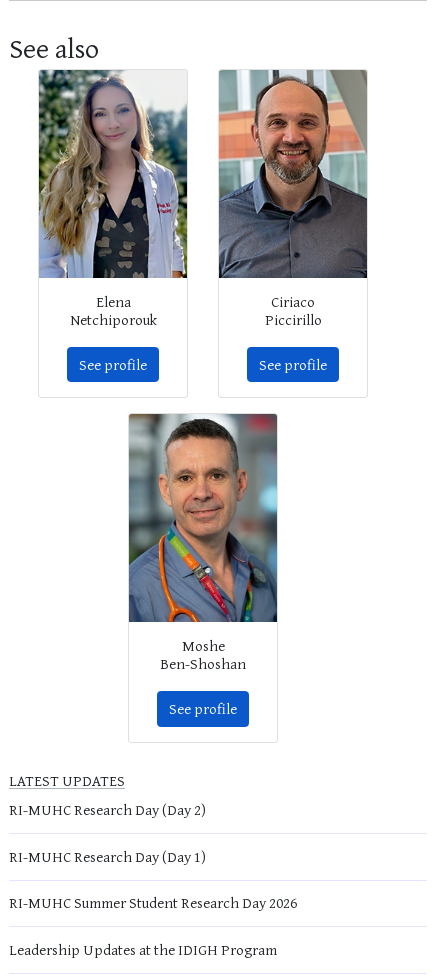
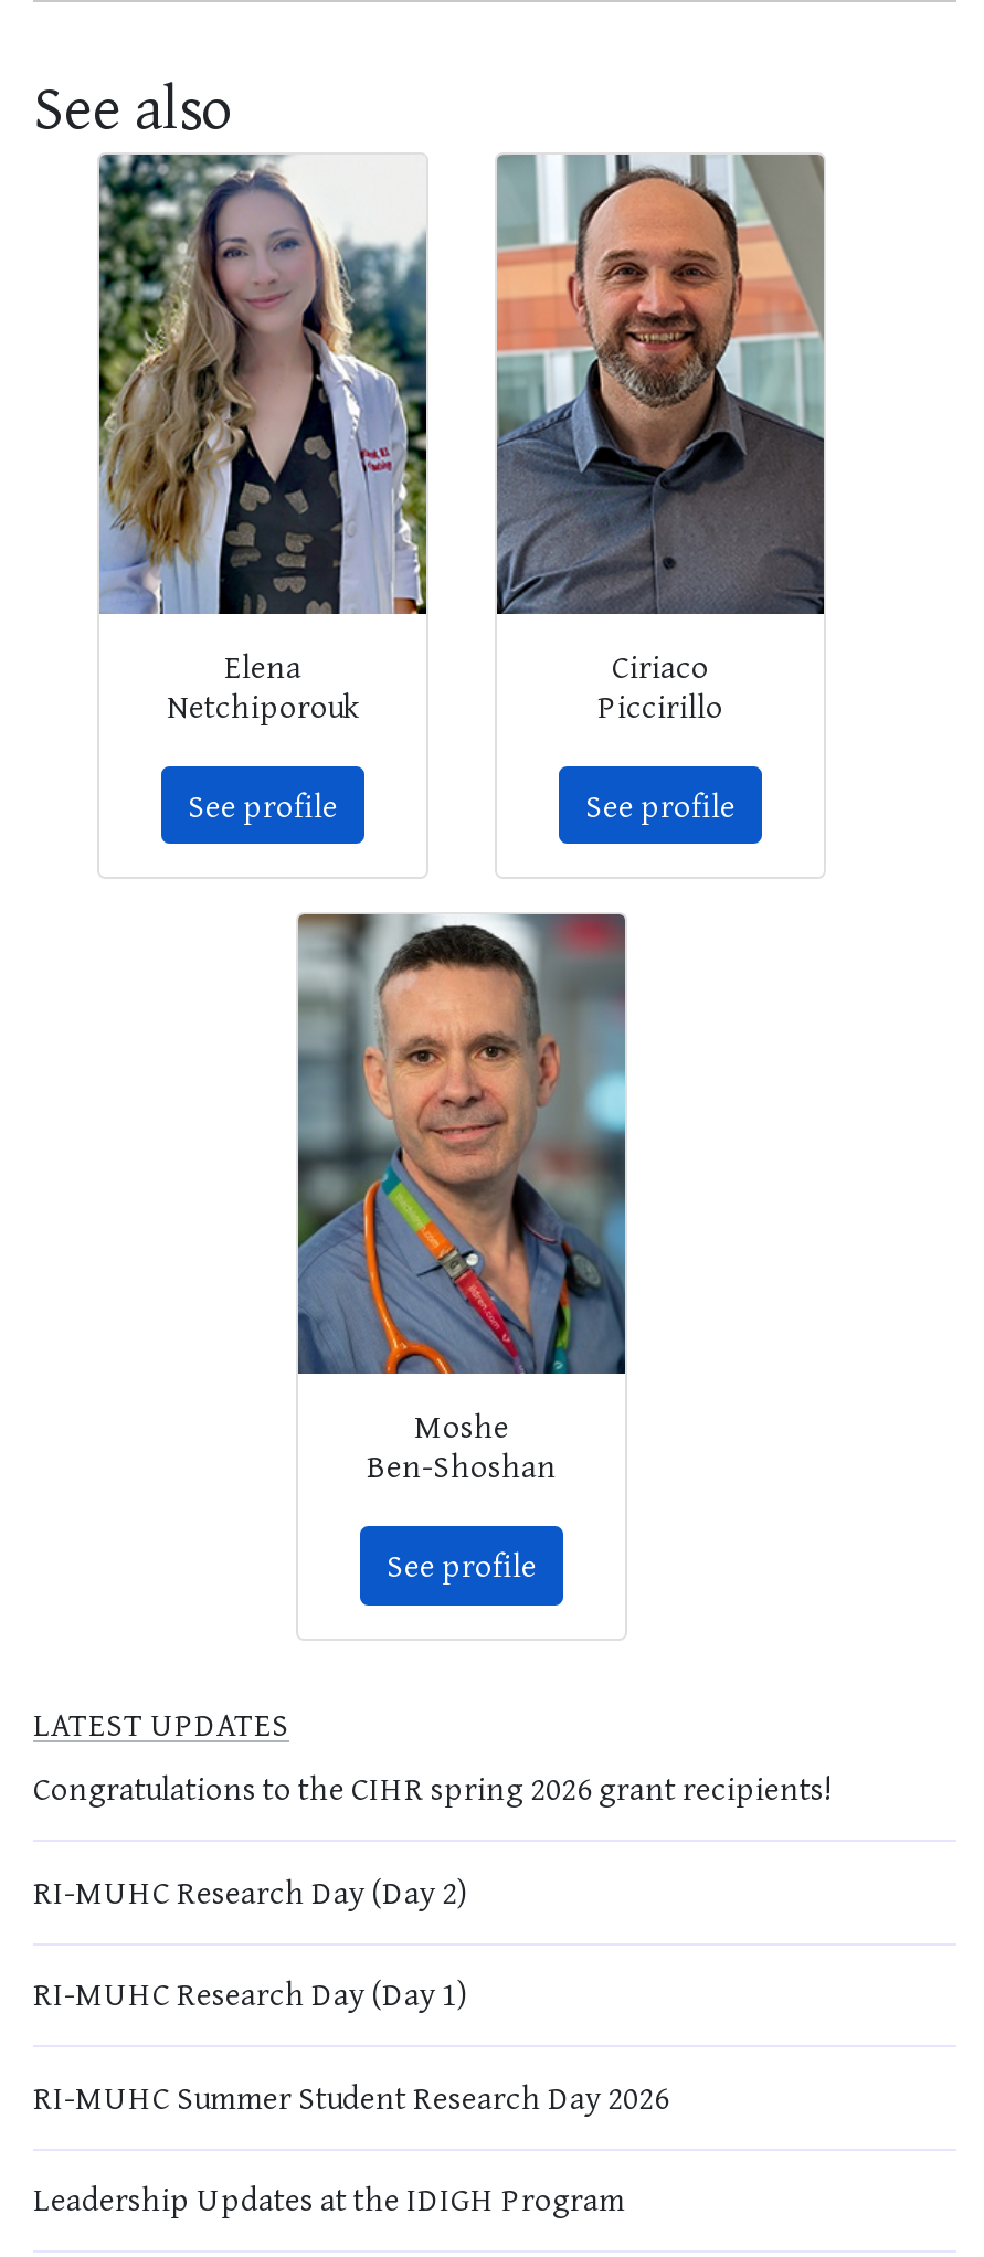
+ Congratulations to the CIHR spring 2026 grant recipients!
